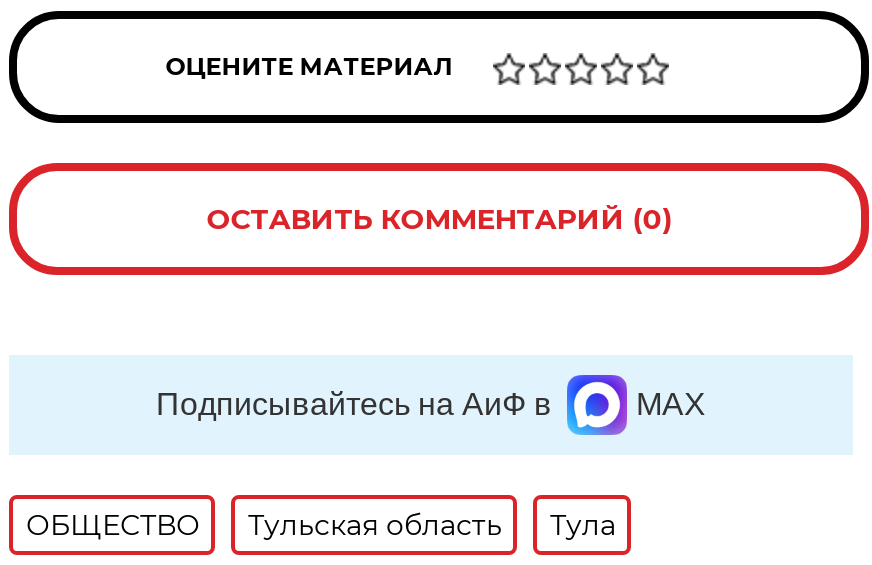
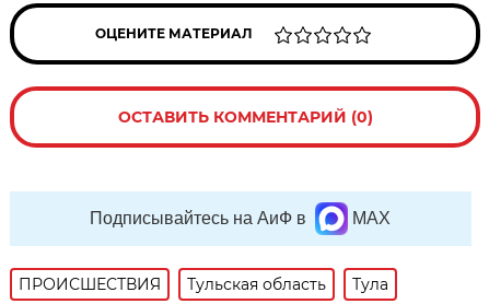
- ОБЩЕСТВО
+ ПРОИСШЕСТВИЯ
